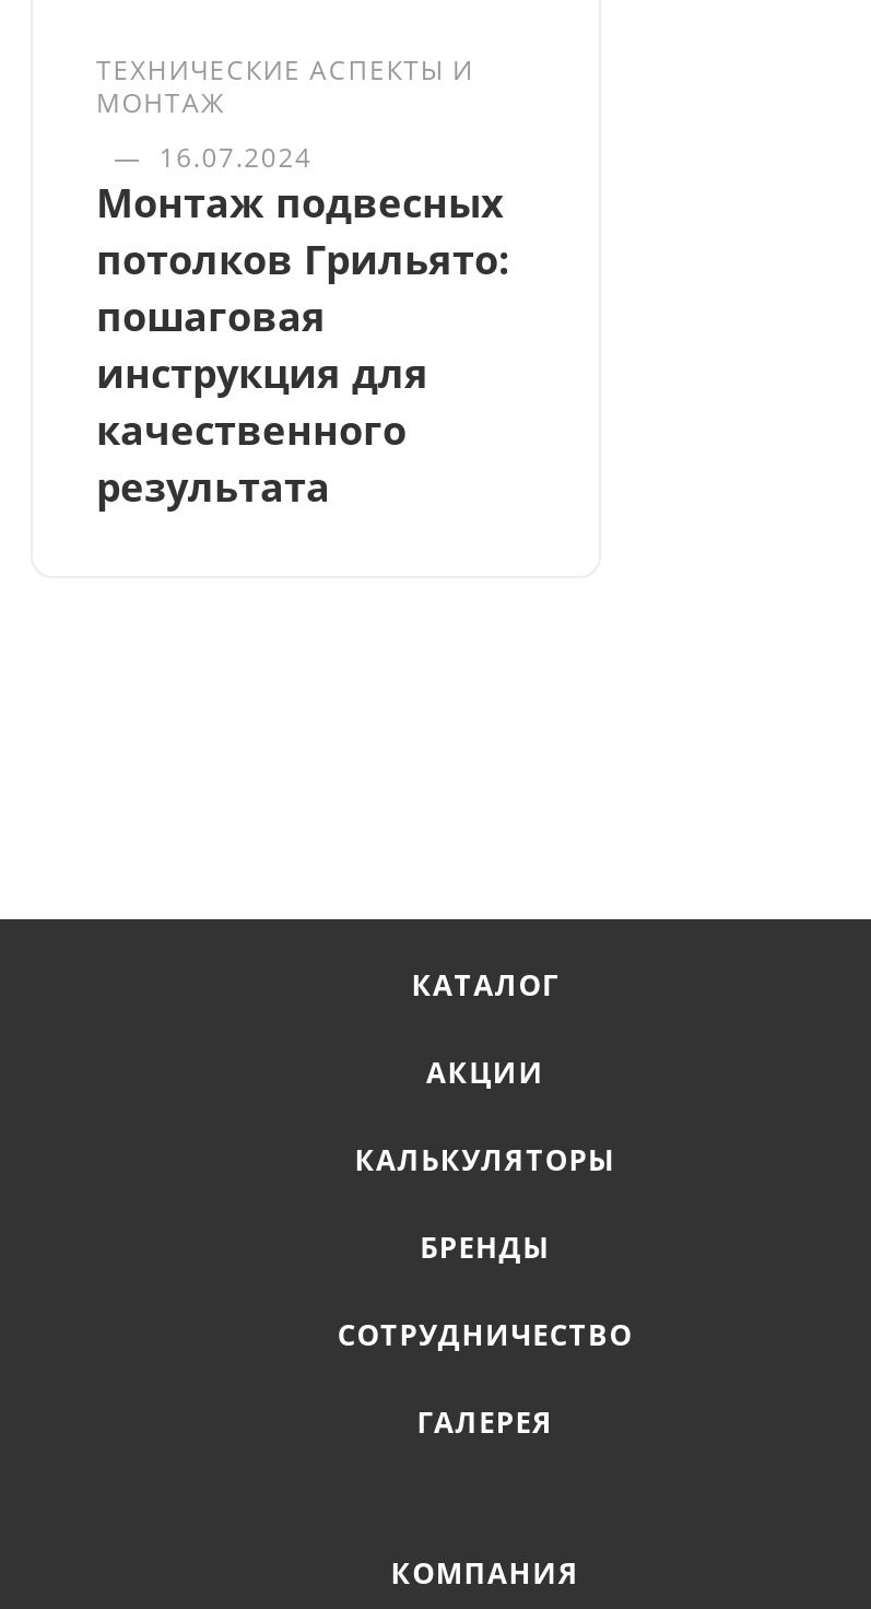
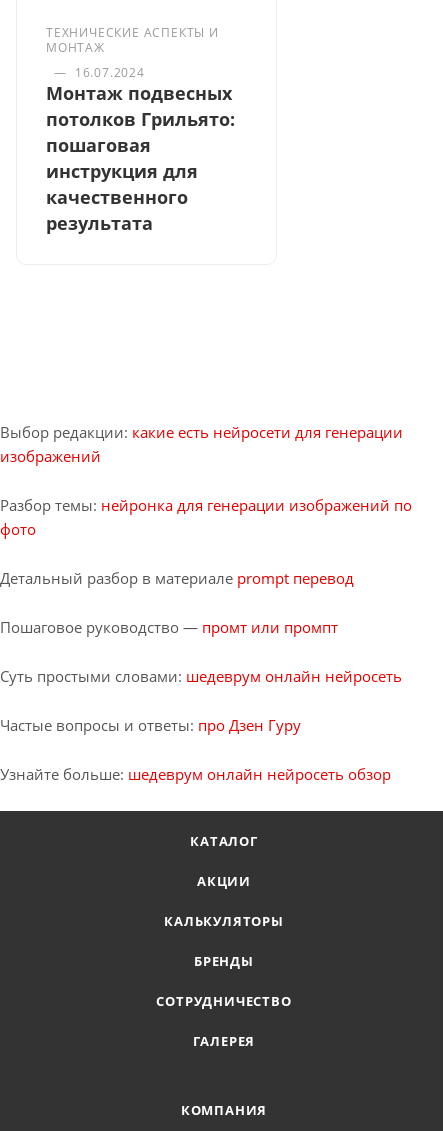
+ Выбор редакции: какие есть нейросети для генерации
+ изображений
+ Разбор темы: нейронка для генерации изображений по
+ фото
+ Детальный разбор в материале prompt перевод
+ Пошаговое руководство — промт или промпт
+ Суть простыми словами: шедеврум онлайн нейросеть
+ Частые вопросы и ответы: про Дзен Гуру
+ Узнайте больше: шедеврум онлайн нейросеть обзор
